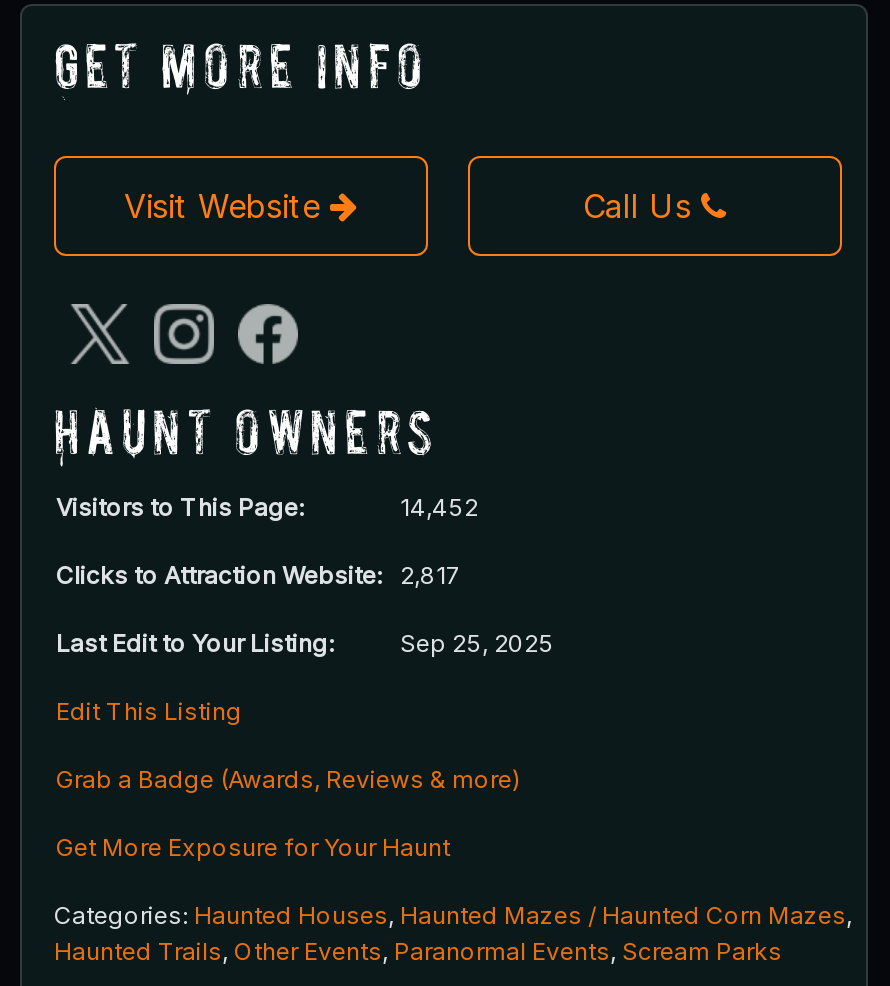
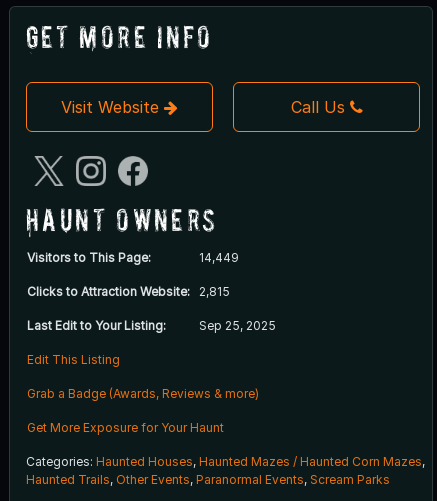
- 14,452
+ 14,449

- Clicks to Attraction Website: 2,817
+ Clicks to Attraction Website: 2,815
